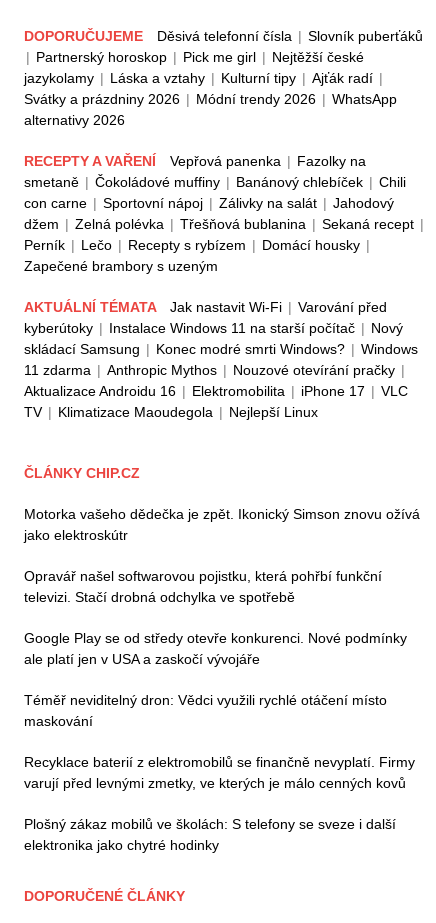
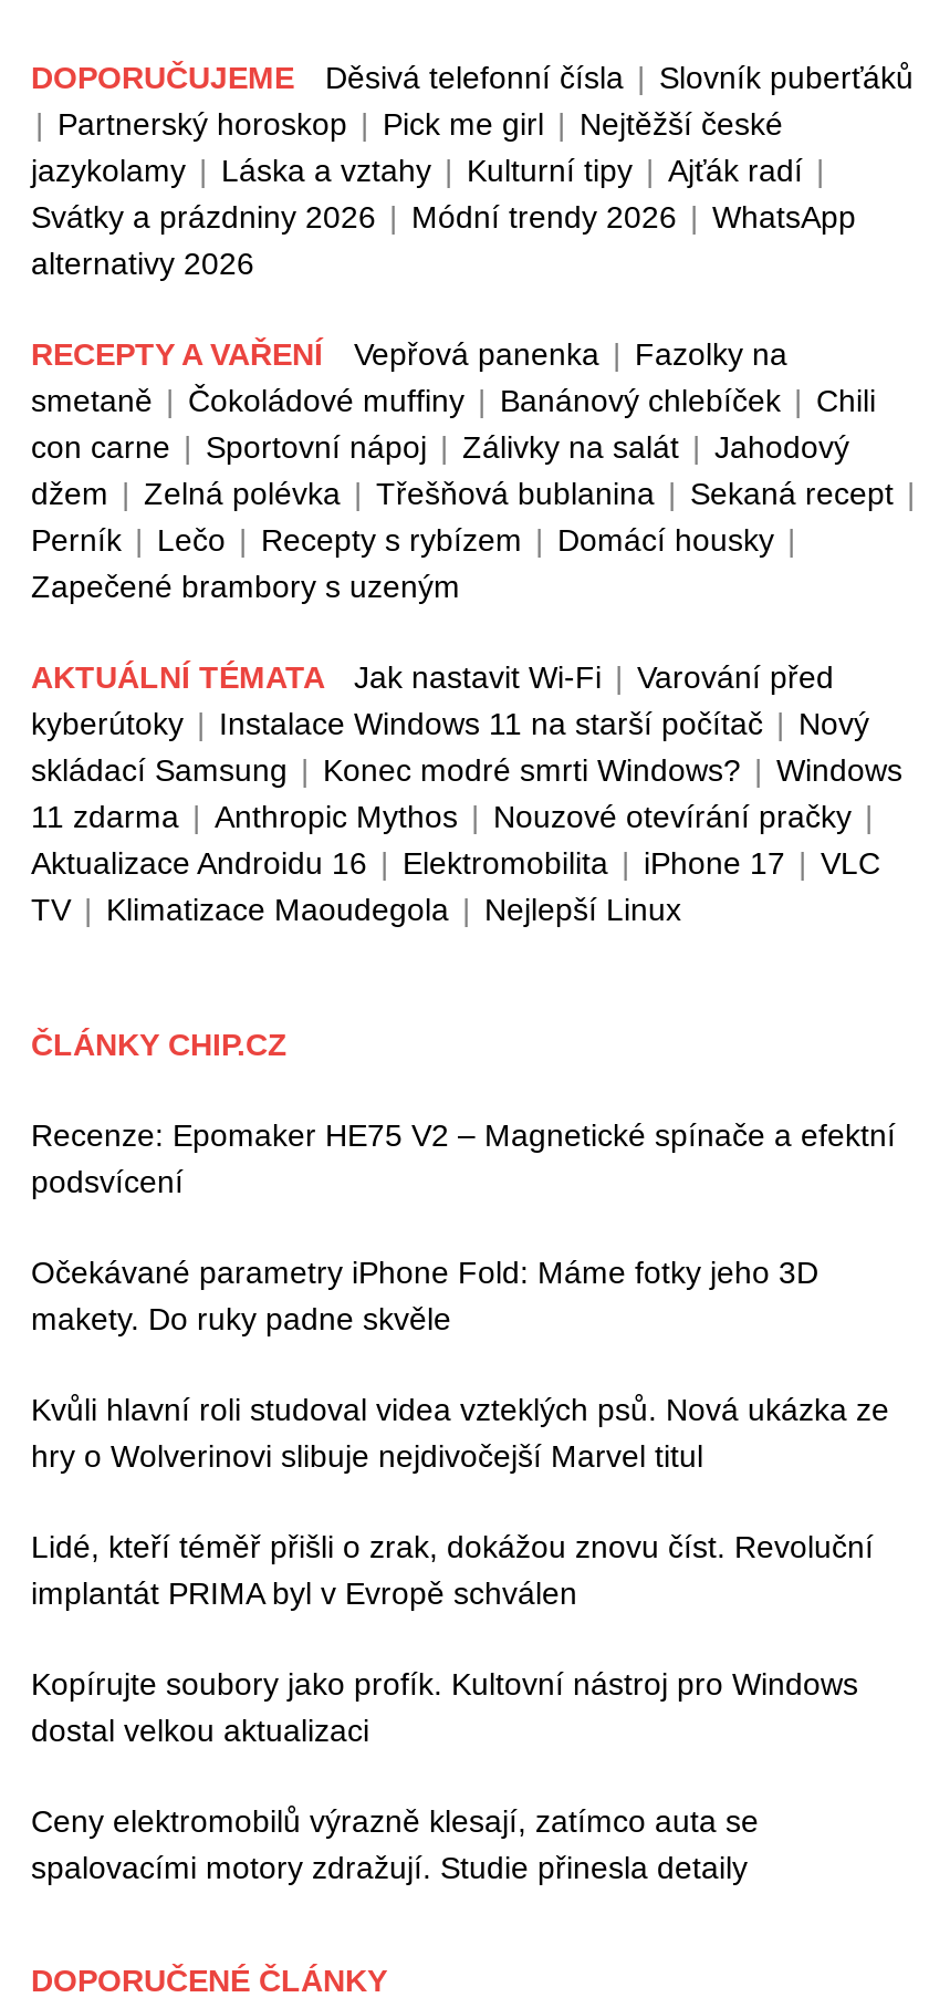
- Motorka vašeho dědečka je zpět. Ikonický Simson znovu ožívá
- jako elektroskútr
+ Recenze: Epomaker HE75 V2 – Magnetické spínače a efektní
+ podsvícení

- Opravář našel softwarovou pojistku, která pohřbí funkční
- televizi. Stačí drobná odchylka ve spotřebě
+ Očekávané parametry iPhone Fold: Máme fotky jeho 3D
+ makety. Do ruky padne skvěle

- Google Play se od středy otevře konkurenci. Nové podmínky
- ale platí jen v USA a zaskočí vývojáře
+ Kvůli hlavní roli studoval videa vzteklých psů. Nová ukázka ze
+ hry o Wolverinovi slibuje nejdivočejší Marvel titul

- Téměř neviditelný dron: Vědci využili rychlé otáčení místo
- maskování
+ Lidé, kteří téměř přišli o zrak, dokážou znovu číst. Revoluční
+ implantát PRIMA byl v Evropě schválen

- Recyklace baterií z elektromobilů se finančně nevyplatí. Firmy
- varují před levnými zmetky, ve kterých je málo cenných kovů
+ Kopírujte soubory jako profík. Kultovní nástroj pro Windows
+ dostal velkou aktualizaci

- Plošný zákaz mobilů ve školách: S telefony se sveze i další
- elektronika jako chytré hodinky
+ Ceny elektromobilů výrazně klesají, zatímco auta se
+ spalovacími motory zdražují. Studie přinesla detaily
